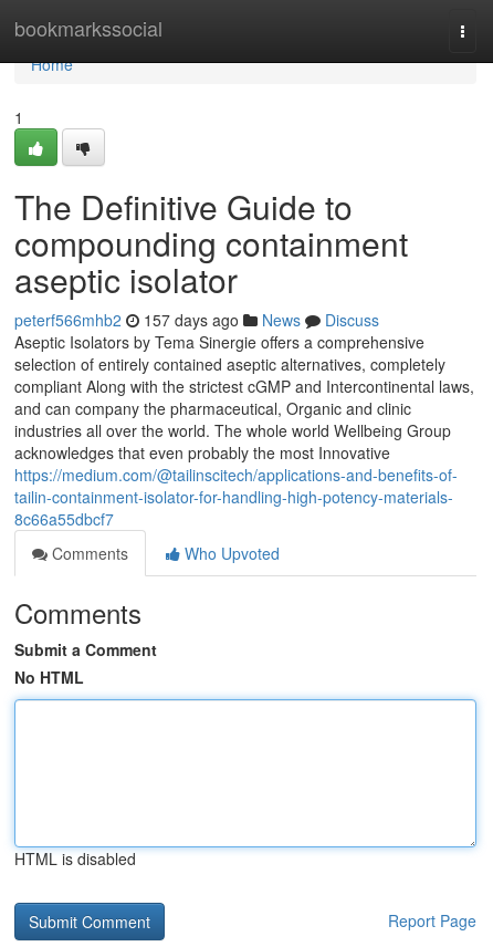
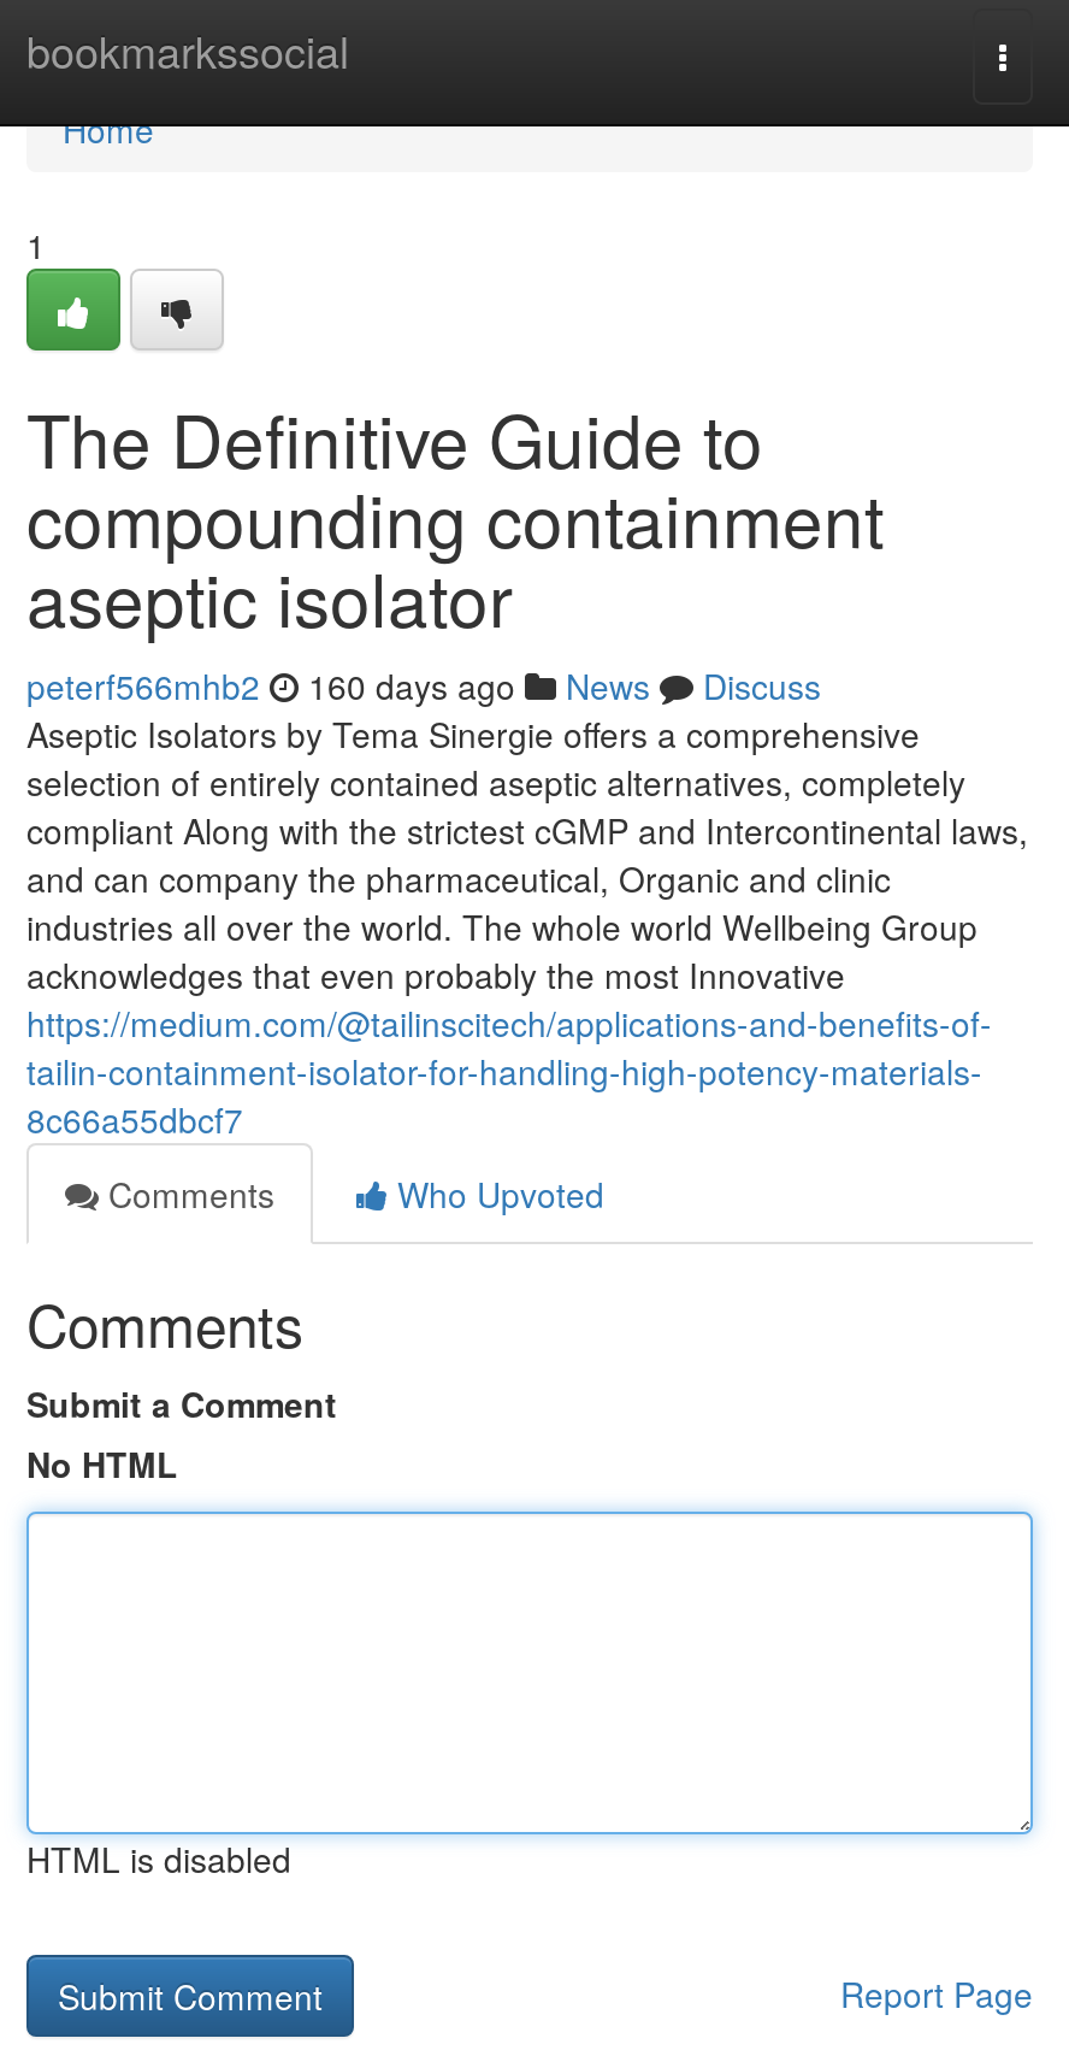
- peterf566mhb2 157 days ago News Discuss
+ peterf566mhb2 160 days ago News Discuss
